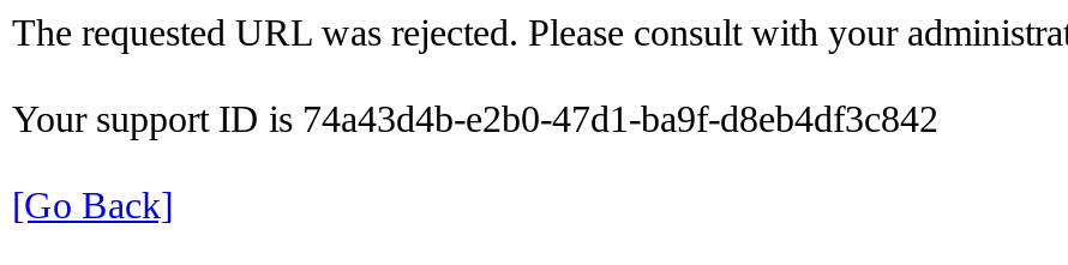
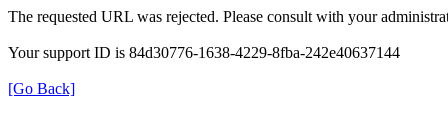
- Your support ID is 74a43d4b-e2b0-47d1-ba9f-d8eb4df3c842
+ Your support ID is 84d30776-1638-4229-8fba-242e40637144
